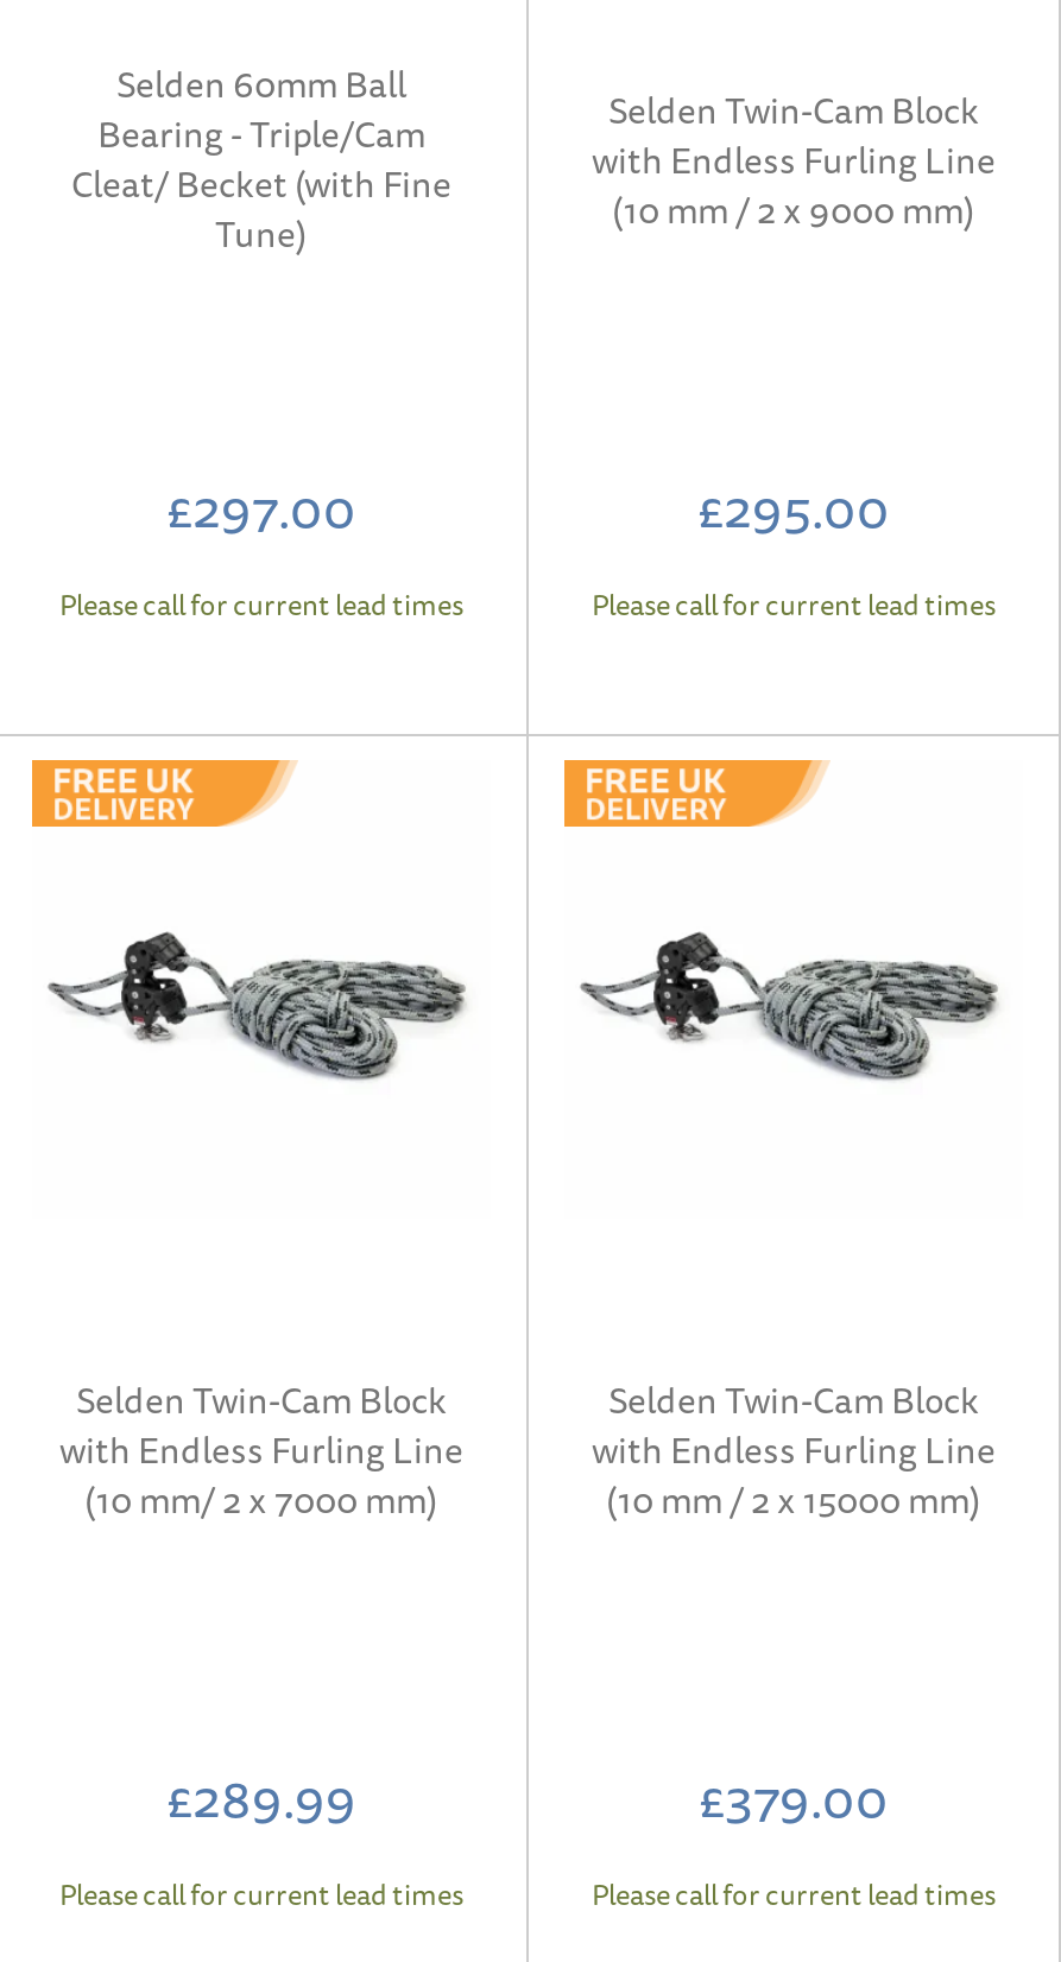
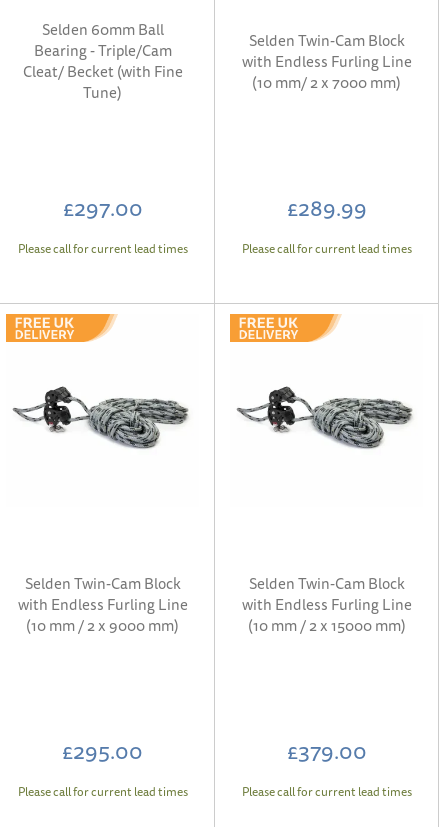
- (10 mm / 2 x 9000 mm)
+ (10 mm/ 2 x 7000 mm)

- £295.00
+ £289.99

- (10 mm/ 2 x 7000 mm)
+ (10 mm / 2 x 9000 mm)

- £289.99
+ £295.00
